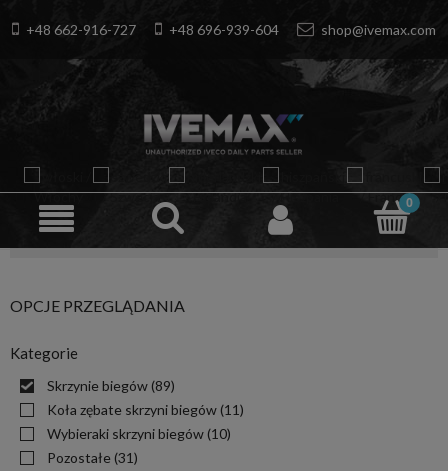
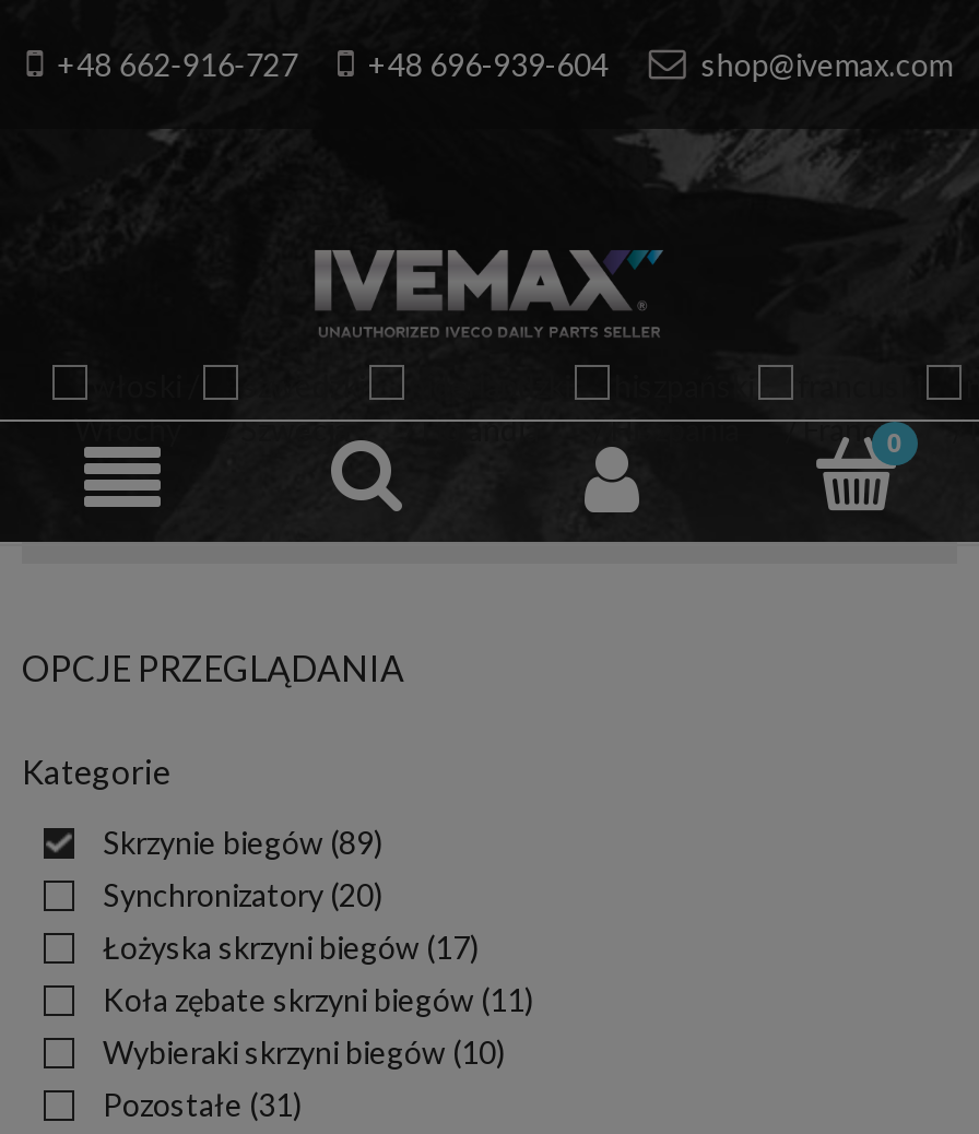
+ Synchronizatory (20)
+ Łożyska skrzyni biegów (17)
